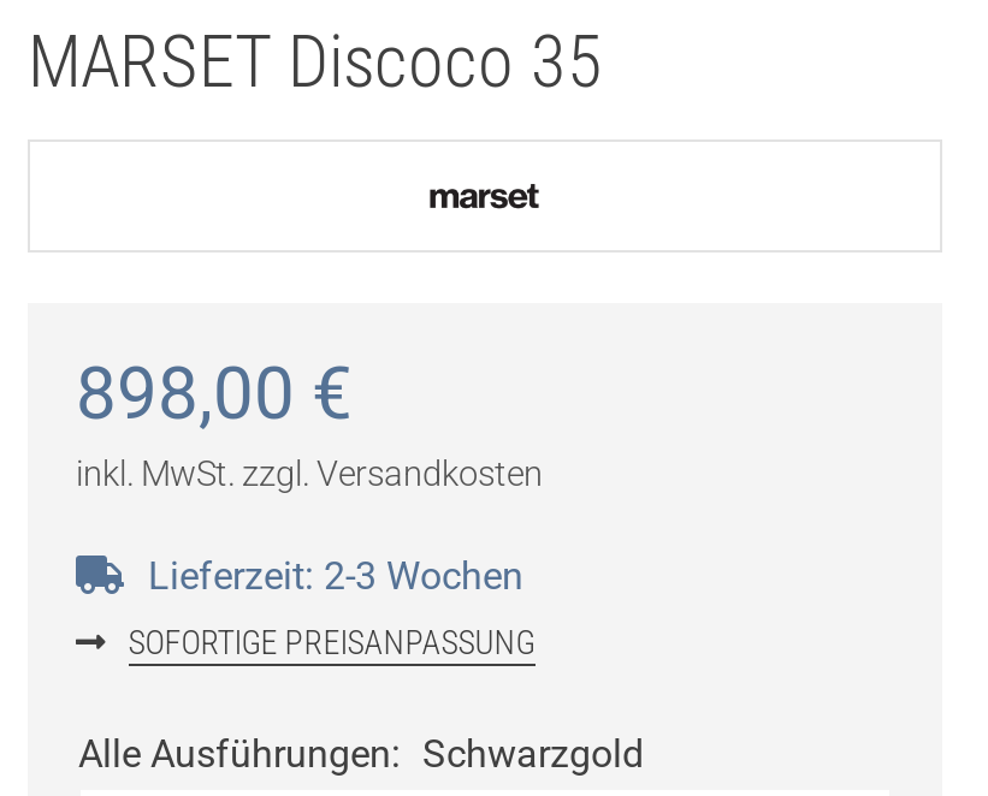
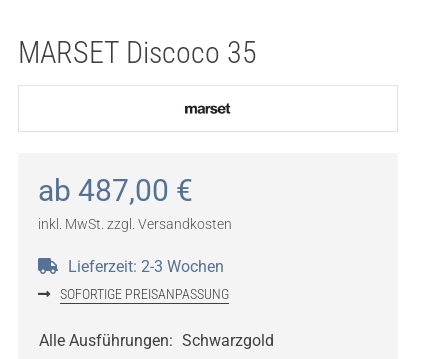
- 898,00 €
+ ab 487,00 €
